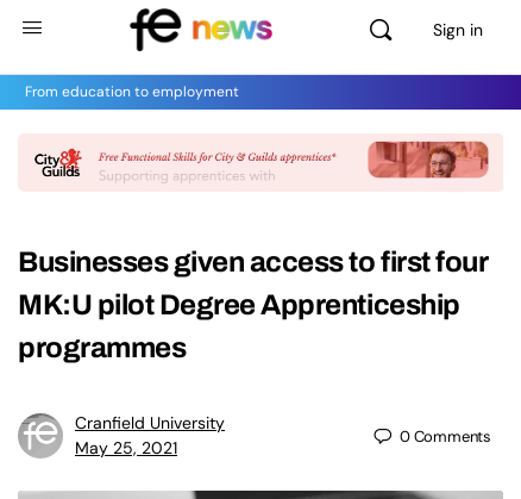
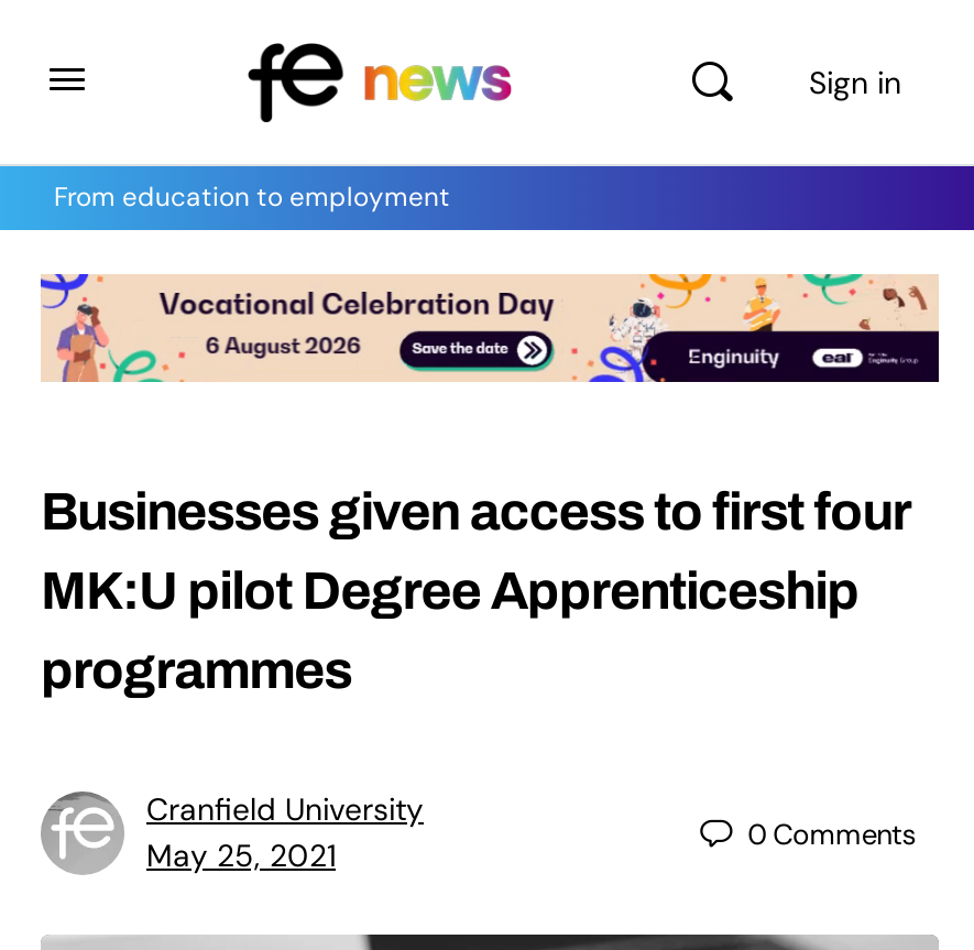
- [image]
+ [image]
